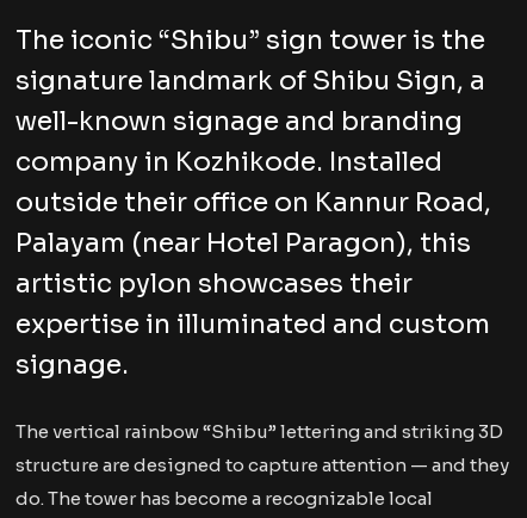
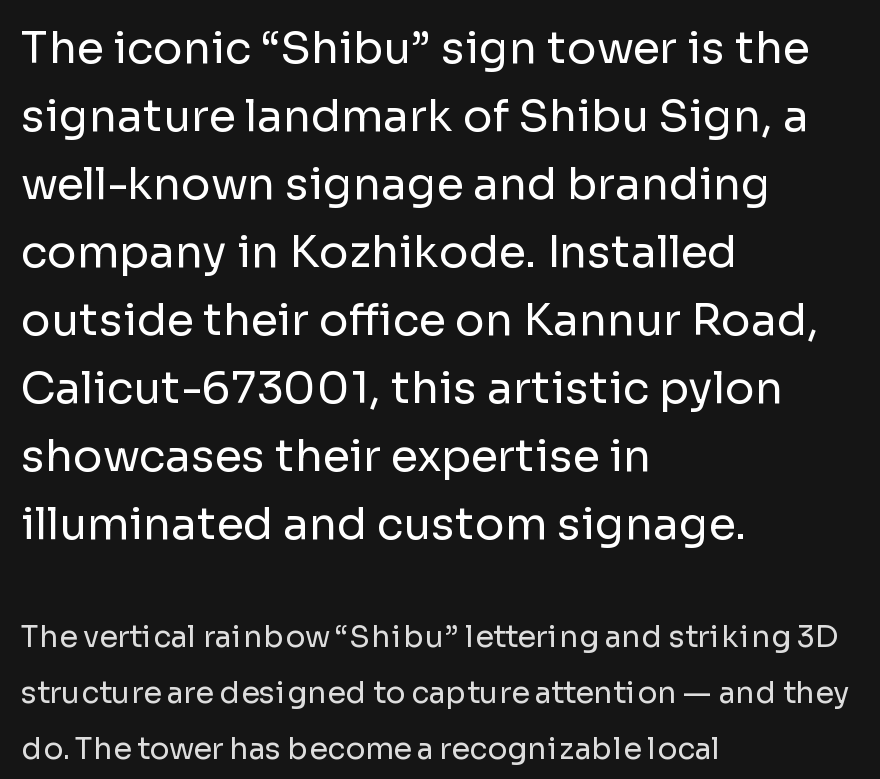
- Palayam (near Hotel Paragon), this
- artistic pylon showcases their
- expertise in illuminated and custom
- signage.
+ Calicut-673001, this artistic pylon
+ showcases their expertise in
+ illuminated and custom signage.
